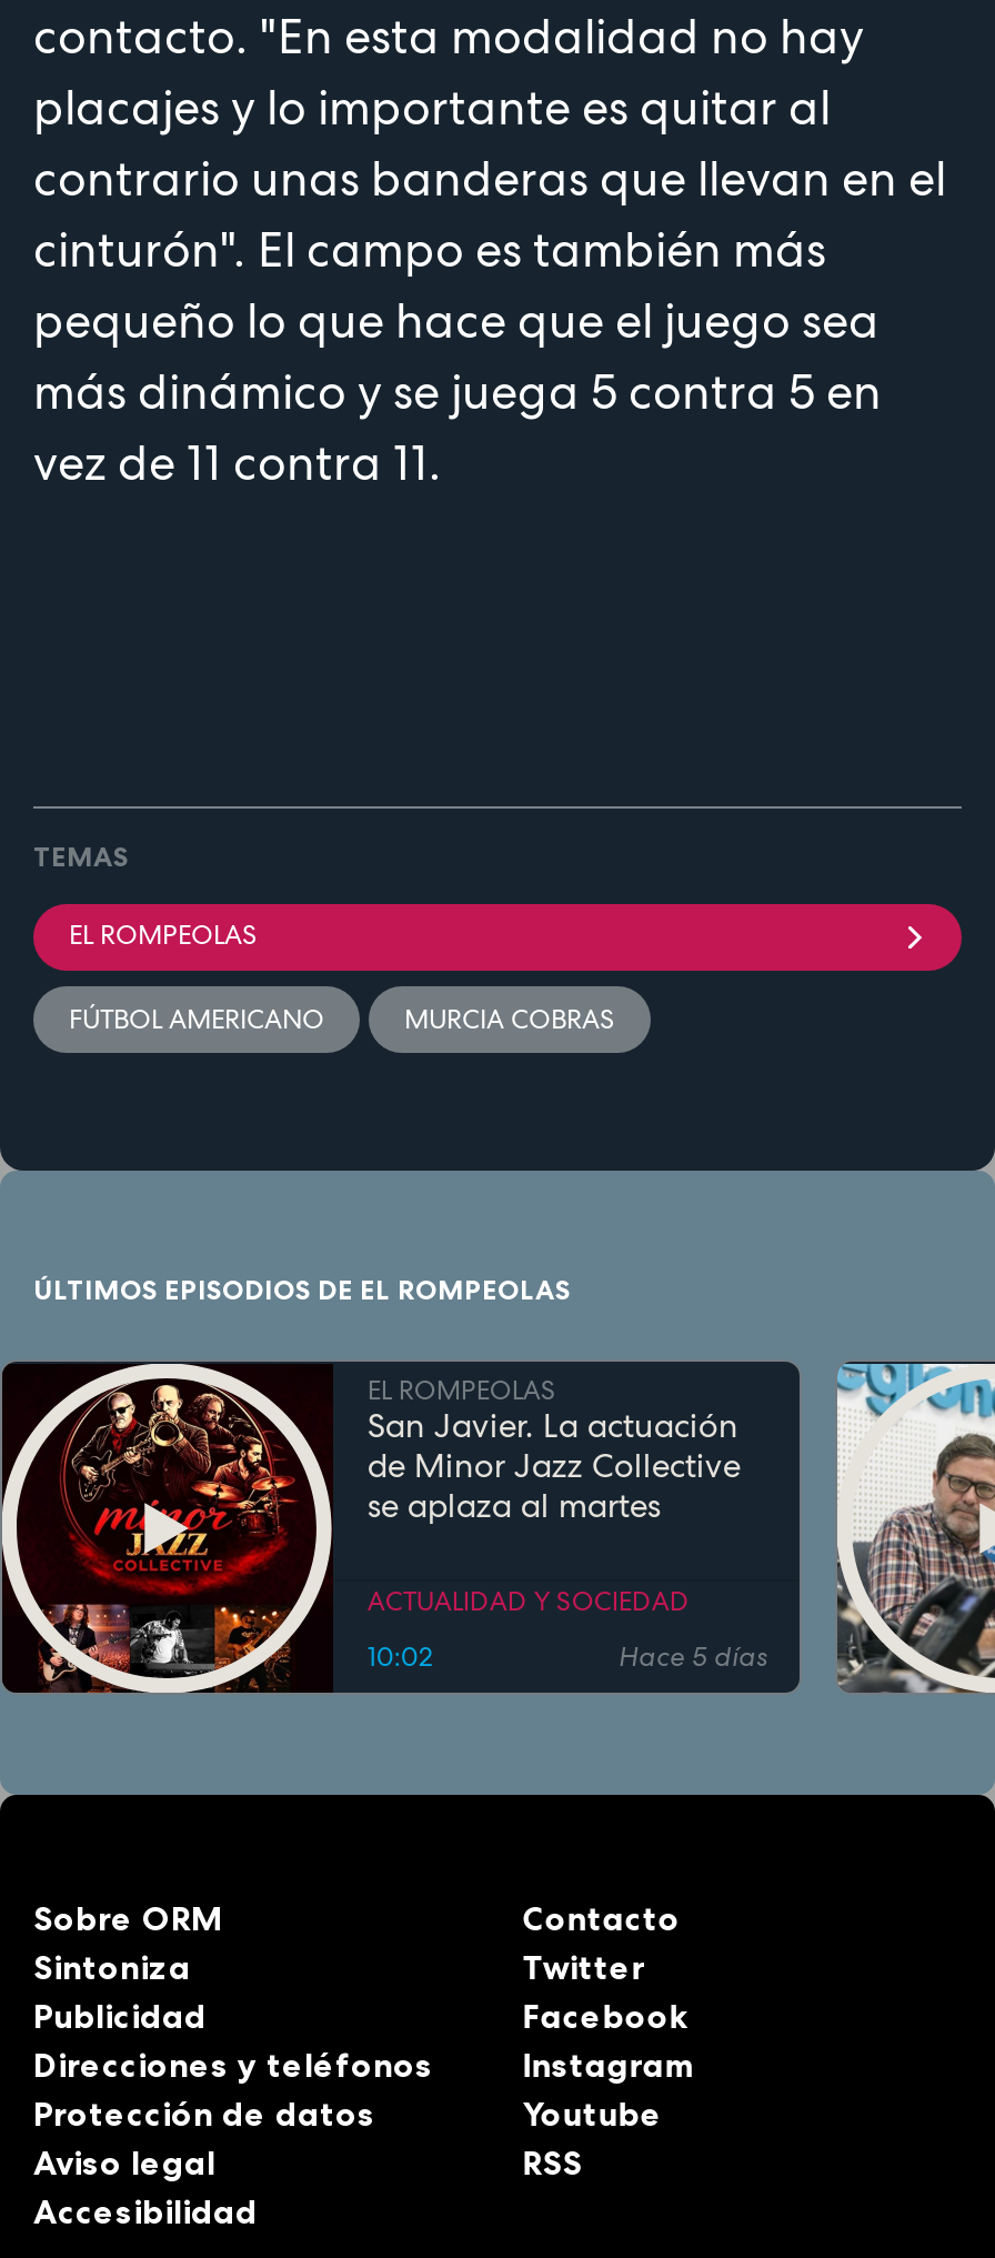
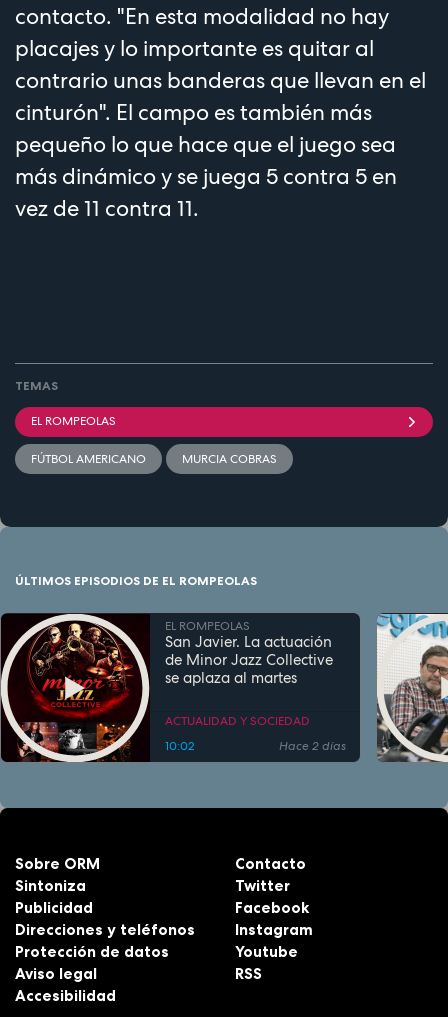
- Hace 5 días
+ Hace 2 días
